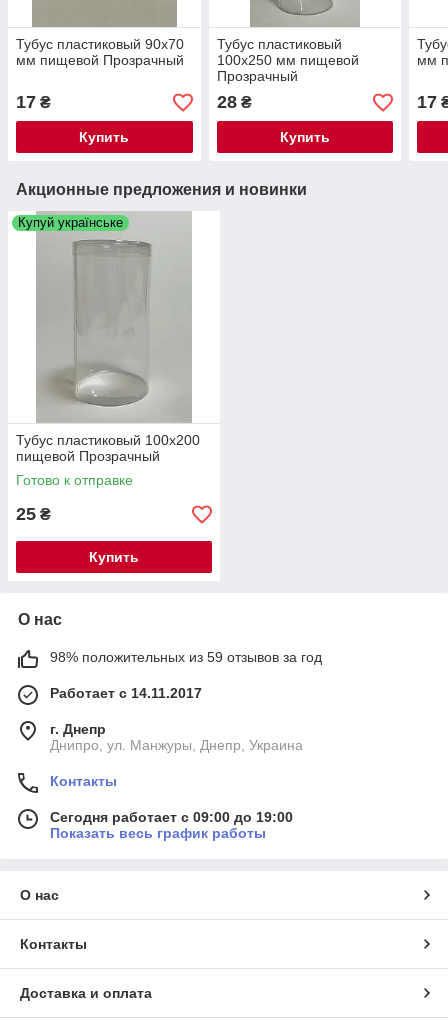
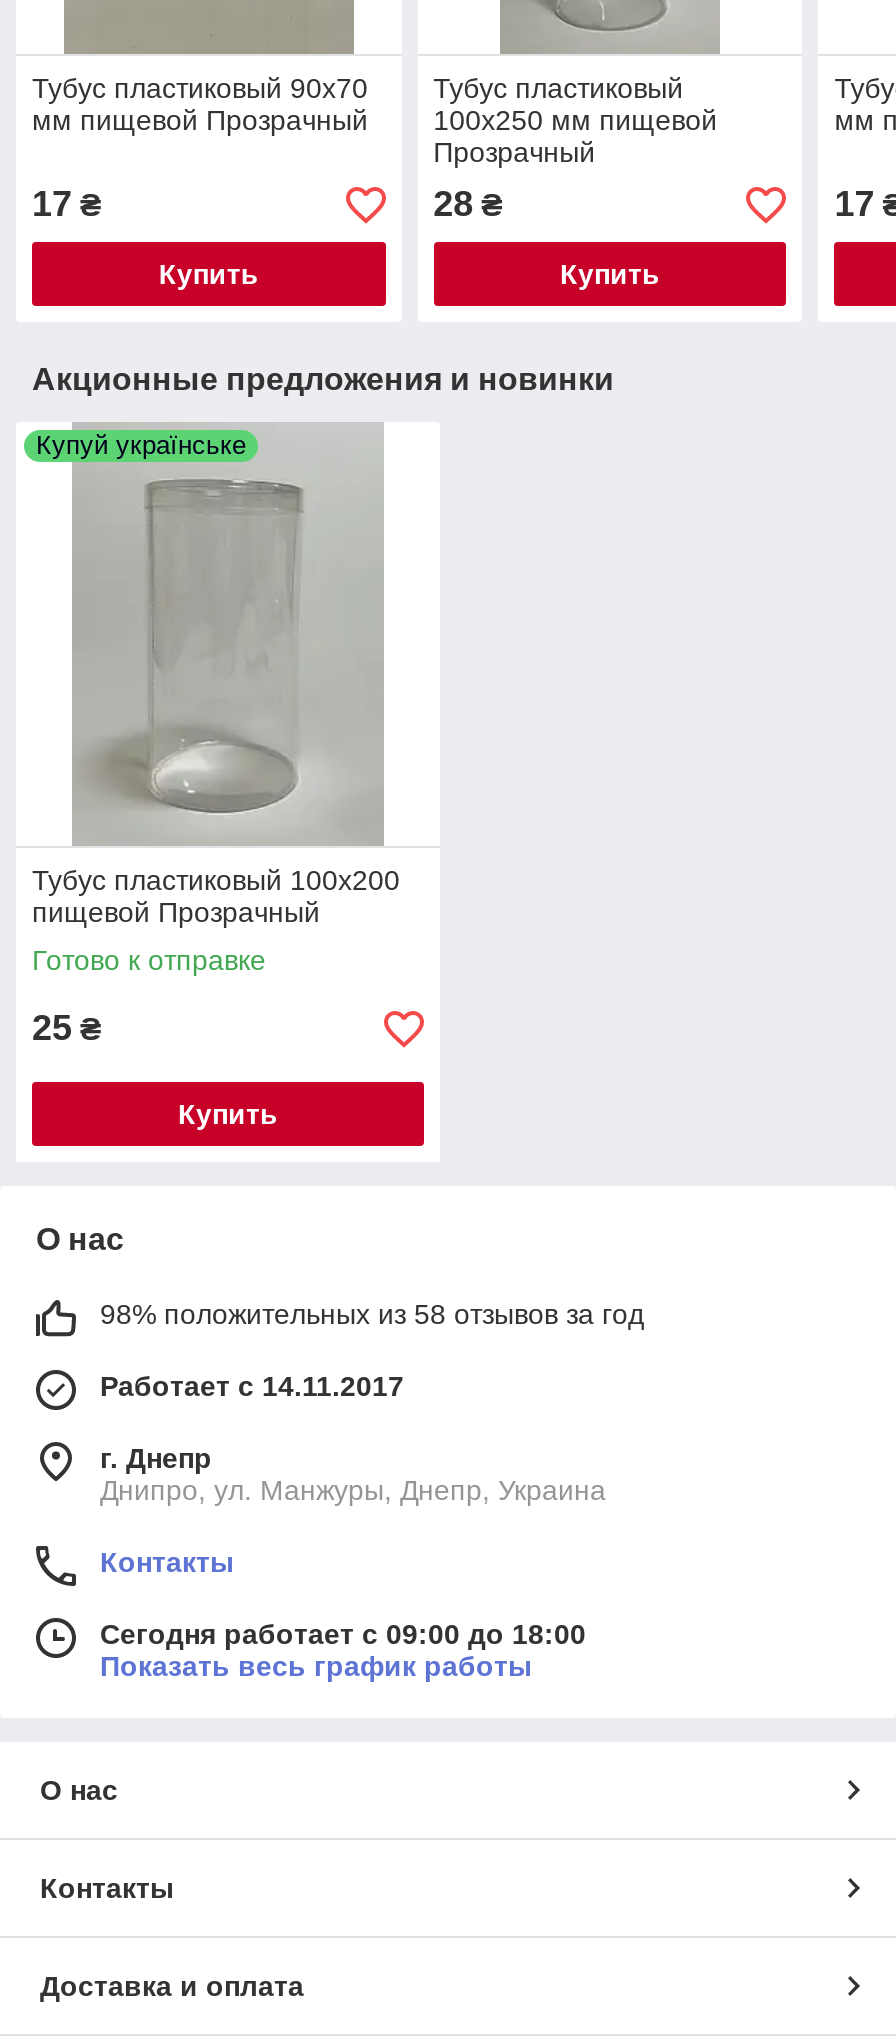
- 98% положительных из 59 отзывов за год
+ 98% положительных из 58 отзывов за год

- Сегодня работает с 09:00 до 19:00
+ Сегодня работает с 09:00 до 18:00
